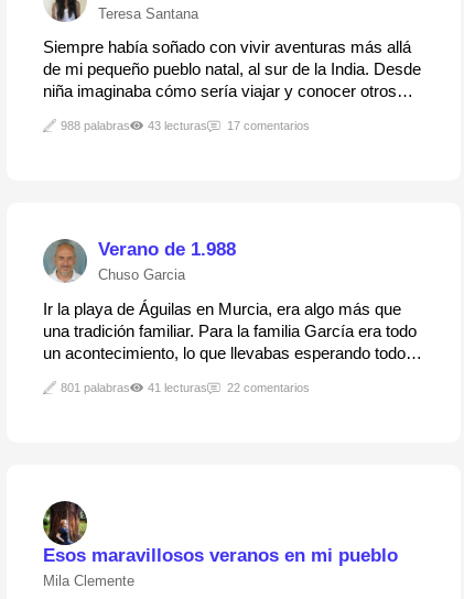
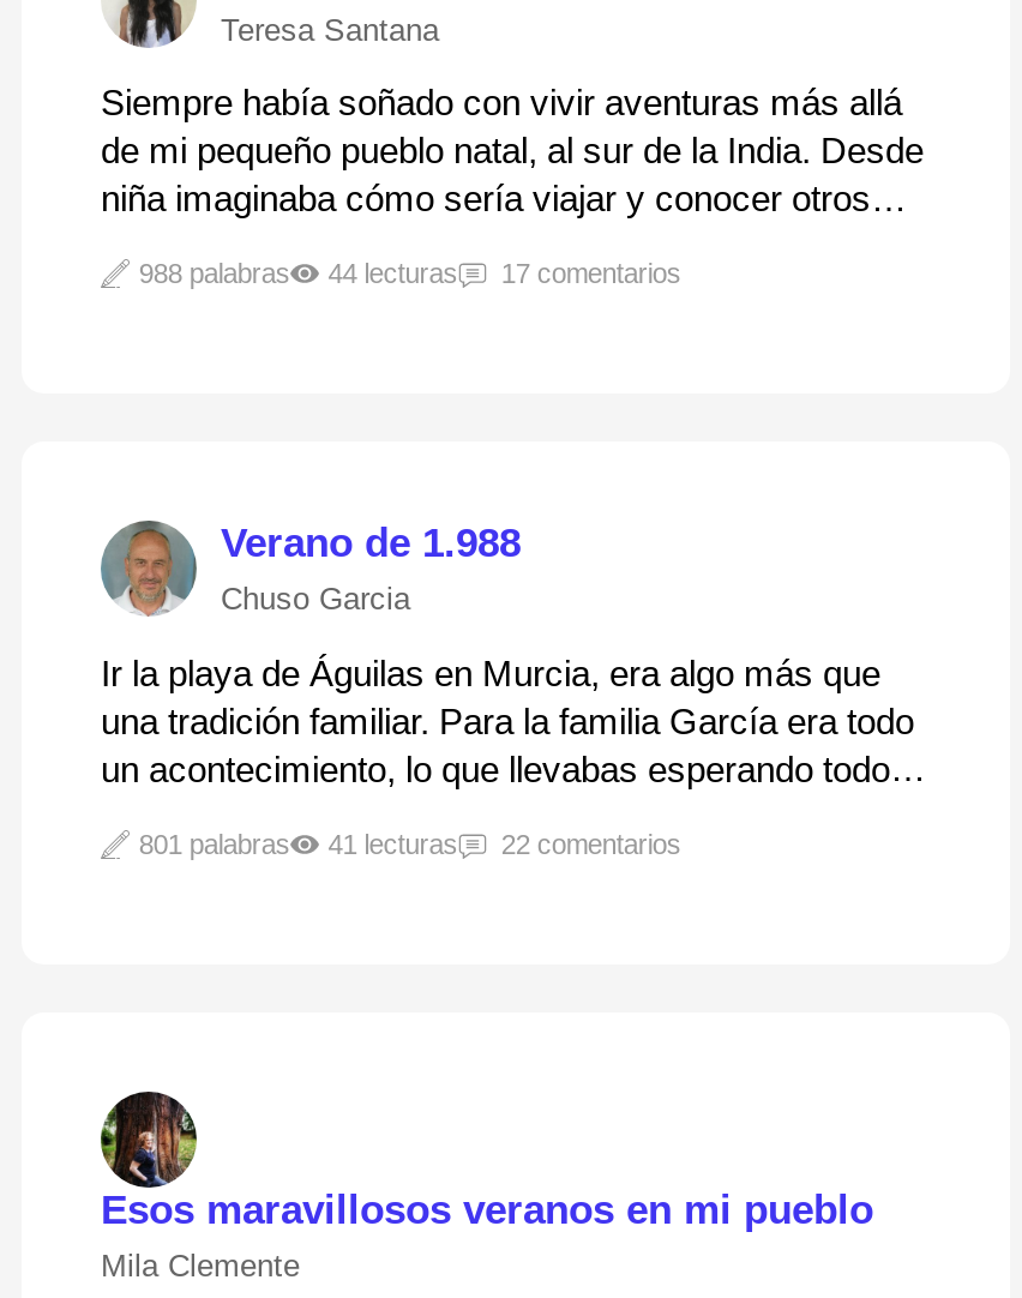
- 43 lecturas
+ 44 lecturas
